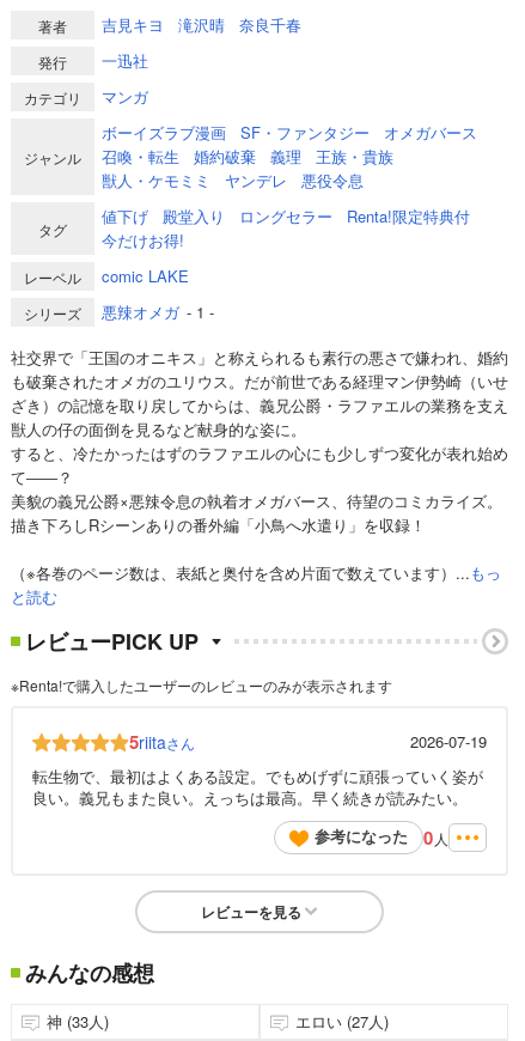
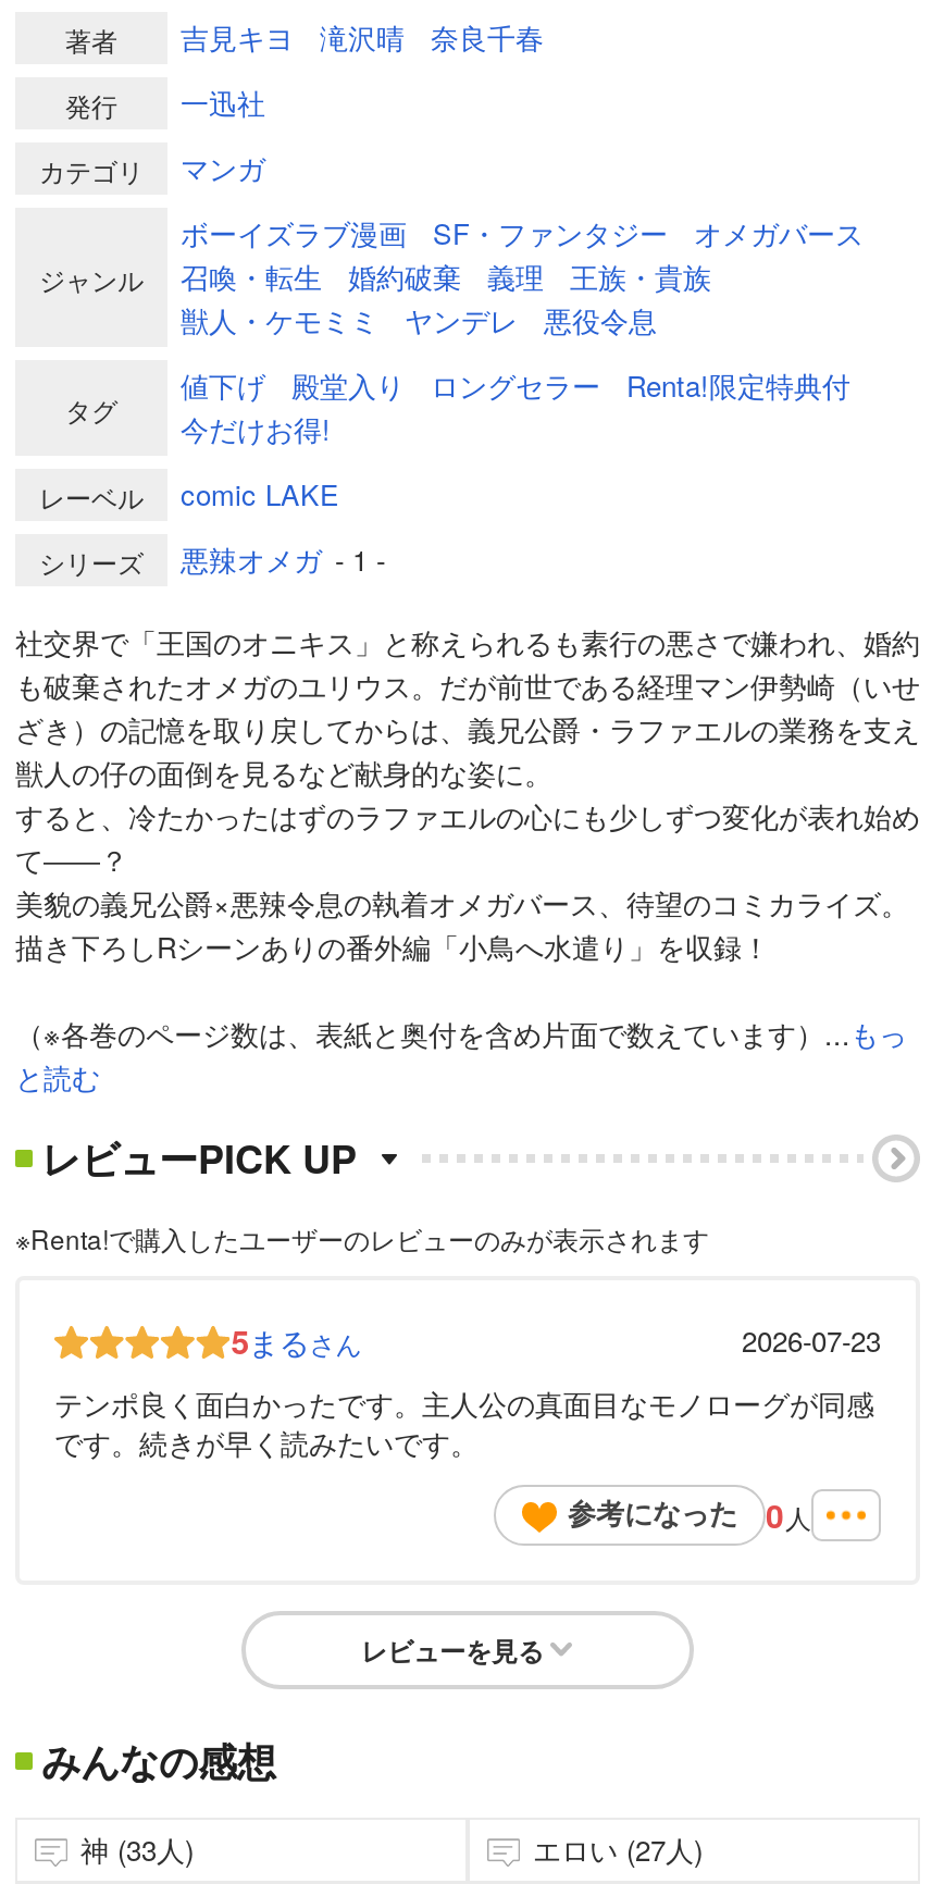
- 5riitaさん
- 2026-07-19
+ 5まるさん
+ 2026-07-23

- 転生物で、最初はよくある設定。でもめげずに頑張っていく姿が
- 良い。義兄もまた良い。えっちは最高。早く続きが読みたい。
+ テンポ良く面白かったです。主人公の真面目なモノローグが同感
+ です。続きが早く読みたいです。
